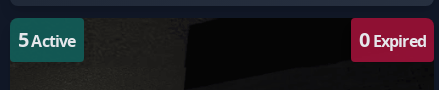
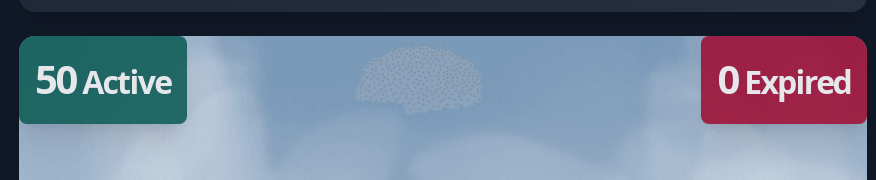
- 5Active
+ 50Active
